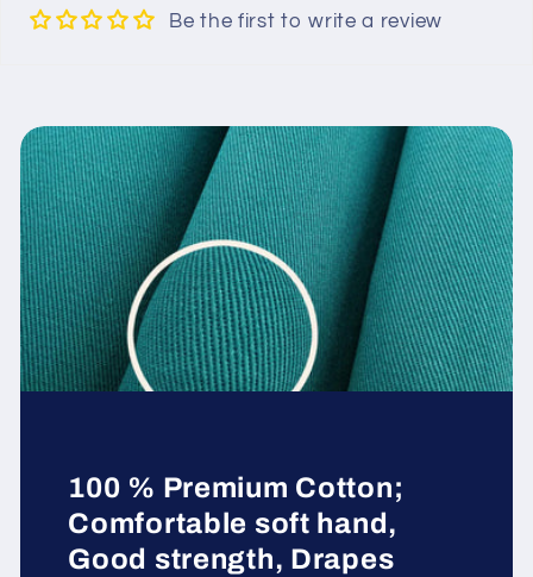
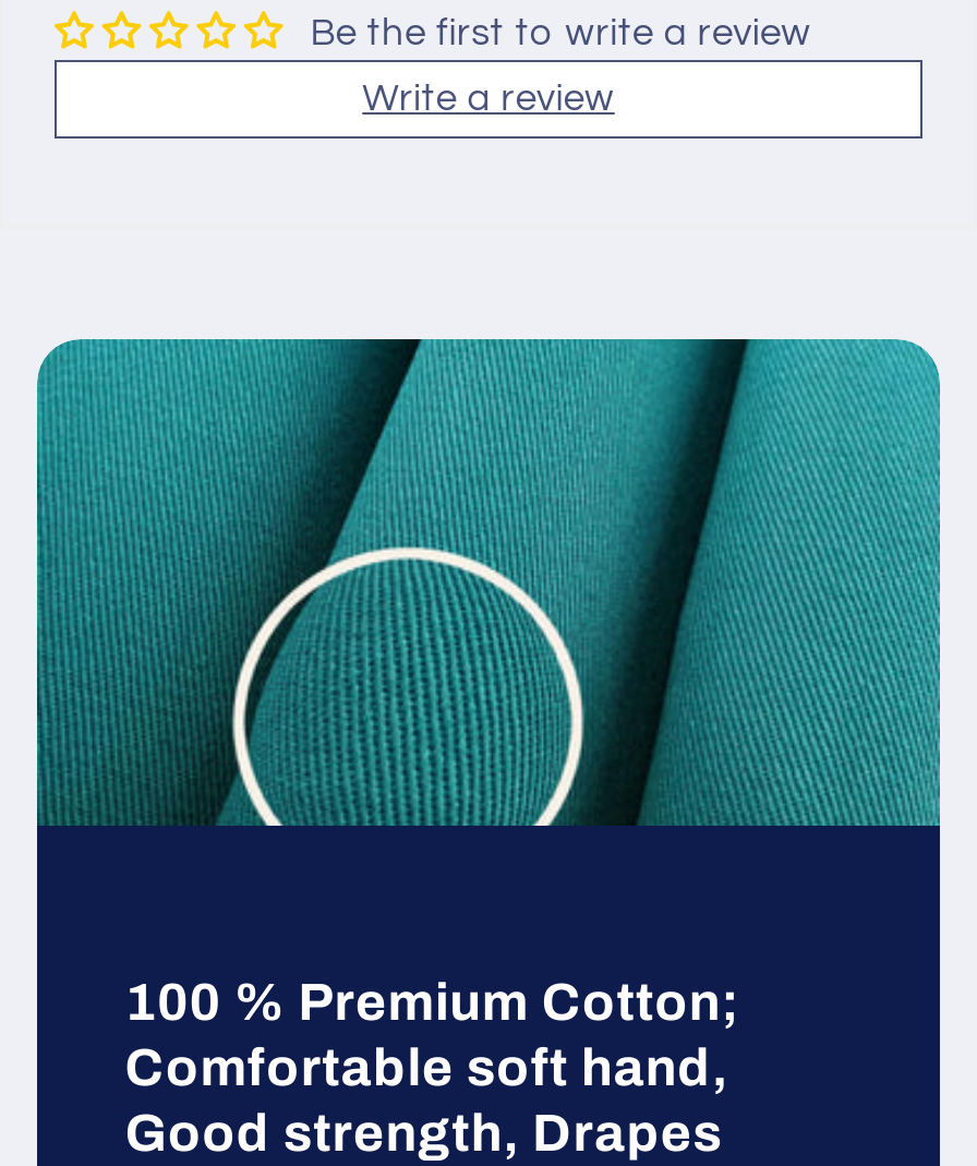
+ Write a review
